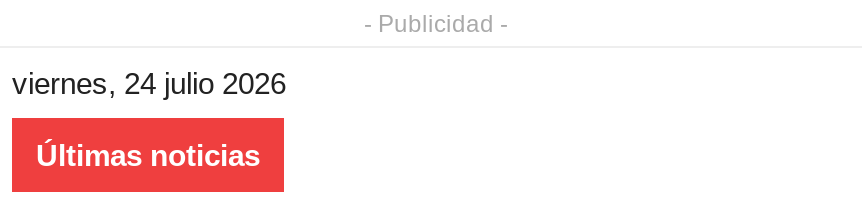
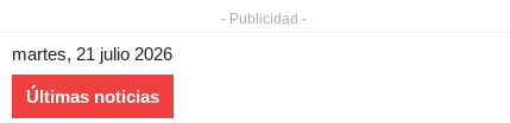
- viernes, 24 julio 2026
+ martes, 21 julio 2026
